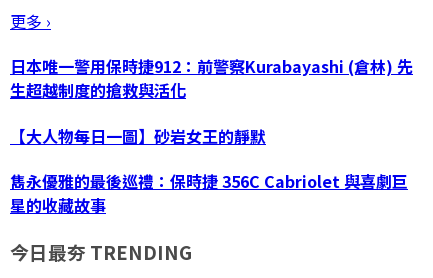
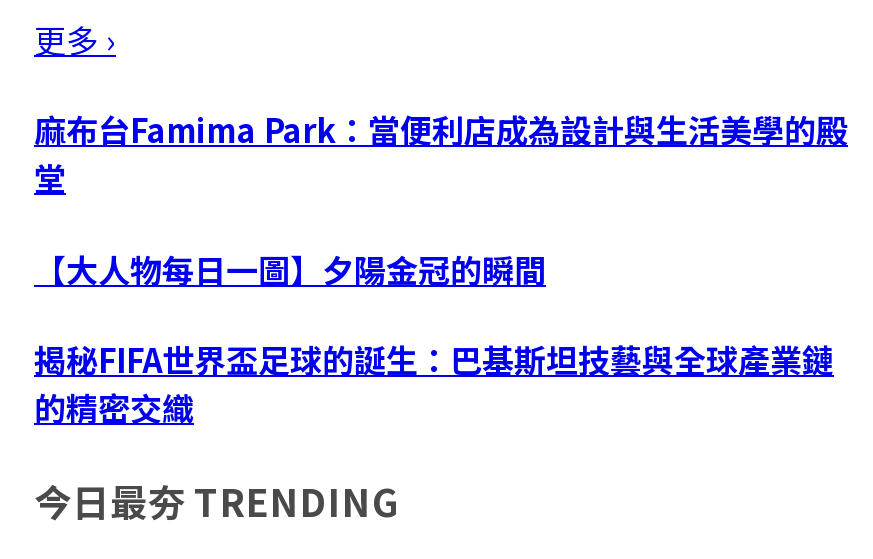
- 日本唯一警用保時捷912：前警察Kurabayashi (倉林) 先
- 生超越制度的搶救與活化
+ 麻布台Famima Park：當便利店成為設計與生活美學的殿
+ 堂

- 【大人物每日一圖】砂岩女王的靜默
+ 【大人物每日一圖】夕陽金冠的瞬間

- 雋永優雅的最後巡禮：保時捷 356C Cabriolet 與喜劇巨
- 星的收藏故事
+ 揭秘FIFA世界盃足球的誕生：巴基斯坦技藝與全球產業鏈
+ 的精密交織
